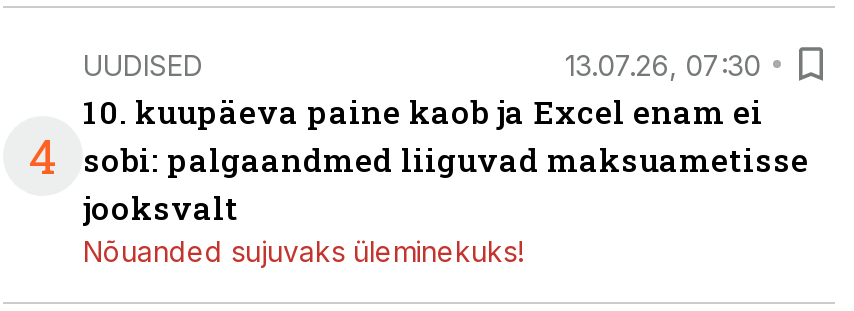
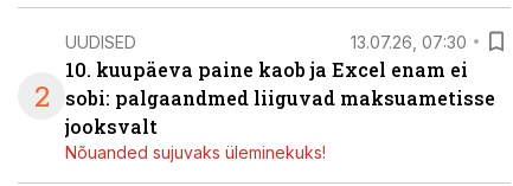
- 4 sobi: palgaandmed liiguvad maksuametisse
+ 2 sobi: palgaandmed liiguvad maksuametisse
